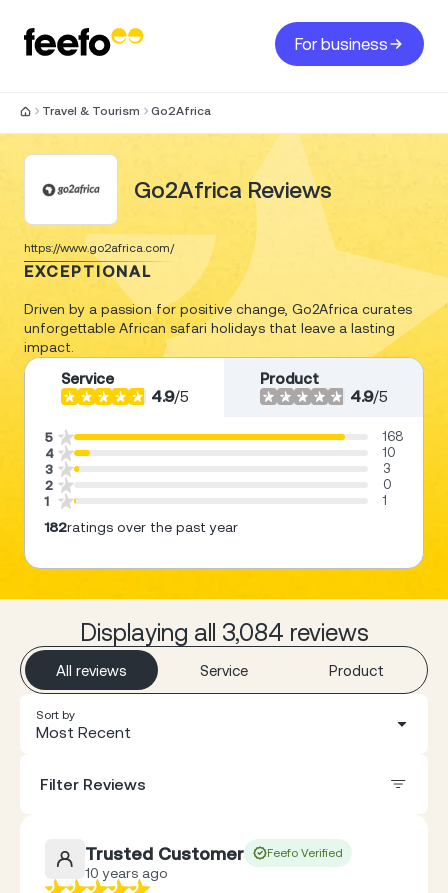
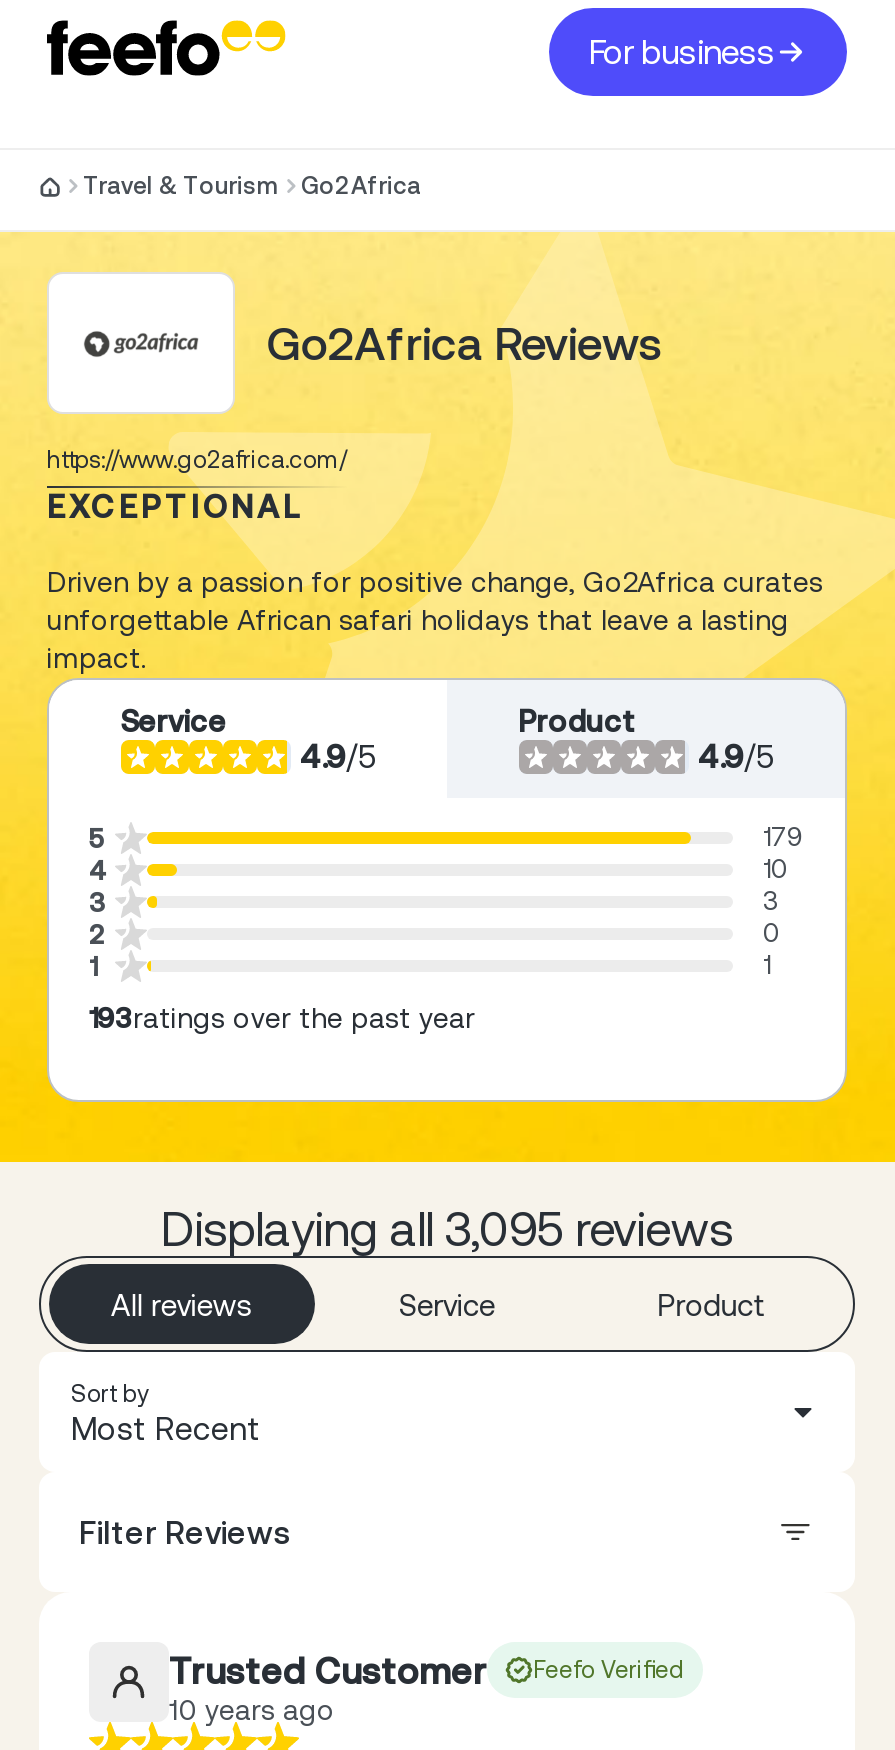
- 168
+ 179

- 182ratings over the past year
+ 193ratings over the past year

- Displaying all 3,084 reviews
+ Displaying all 3,095 reviews
